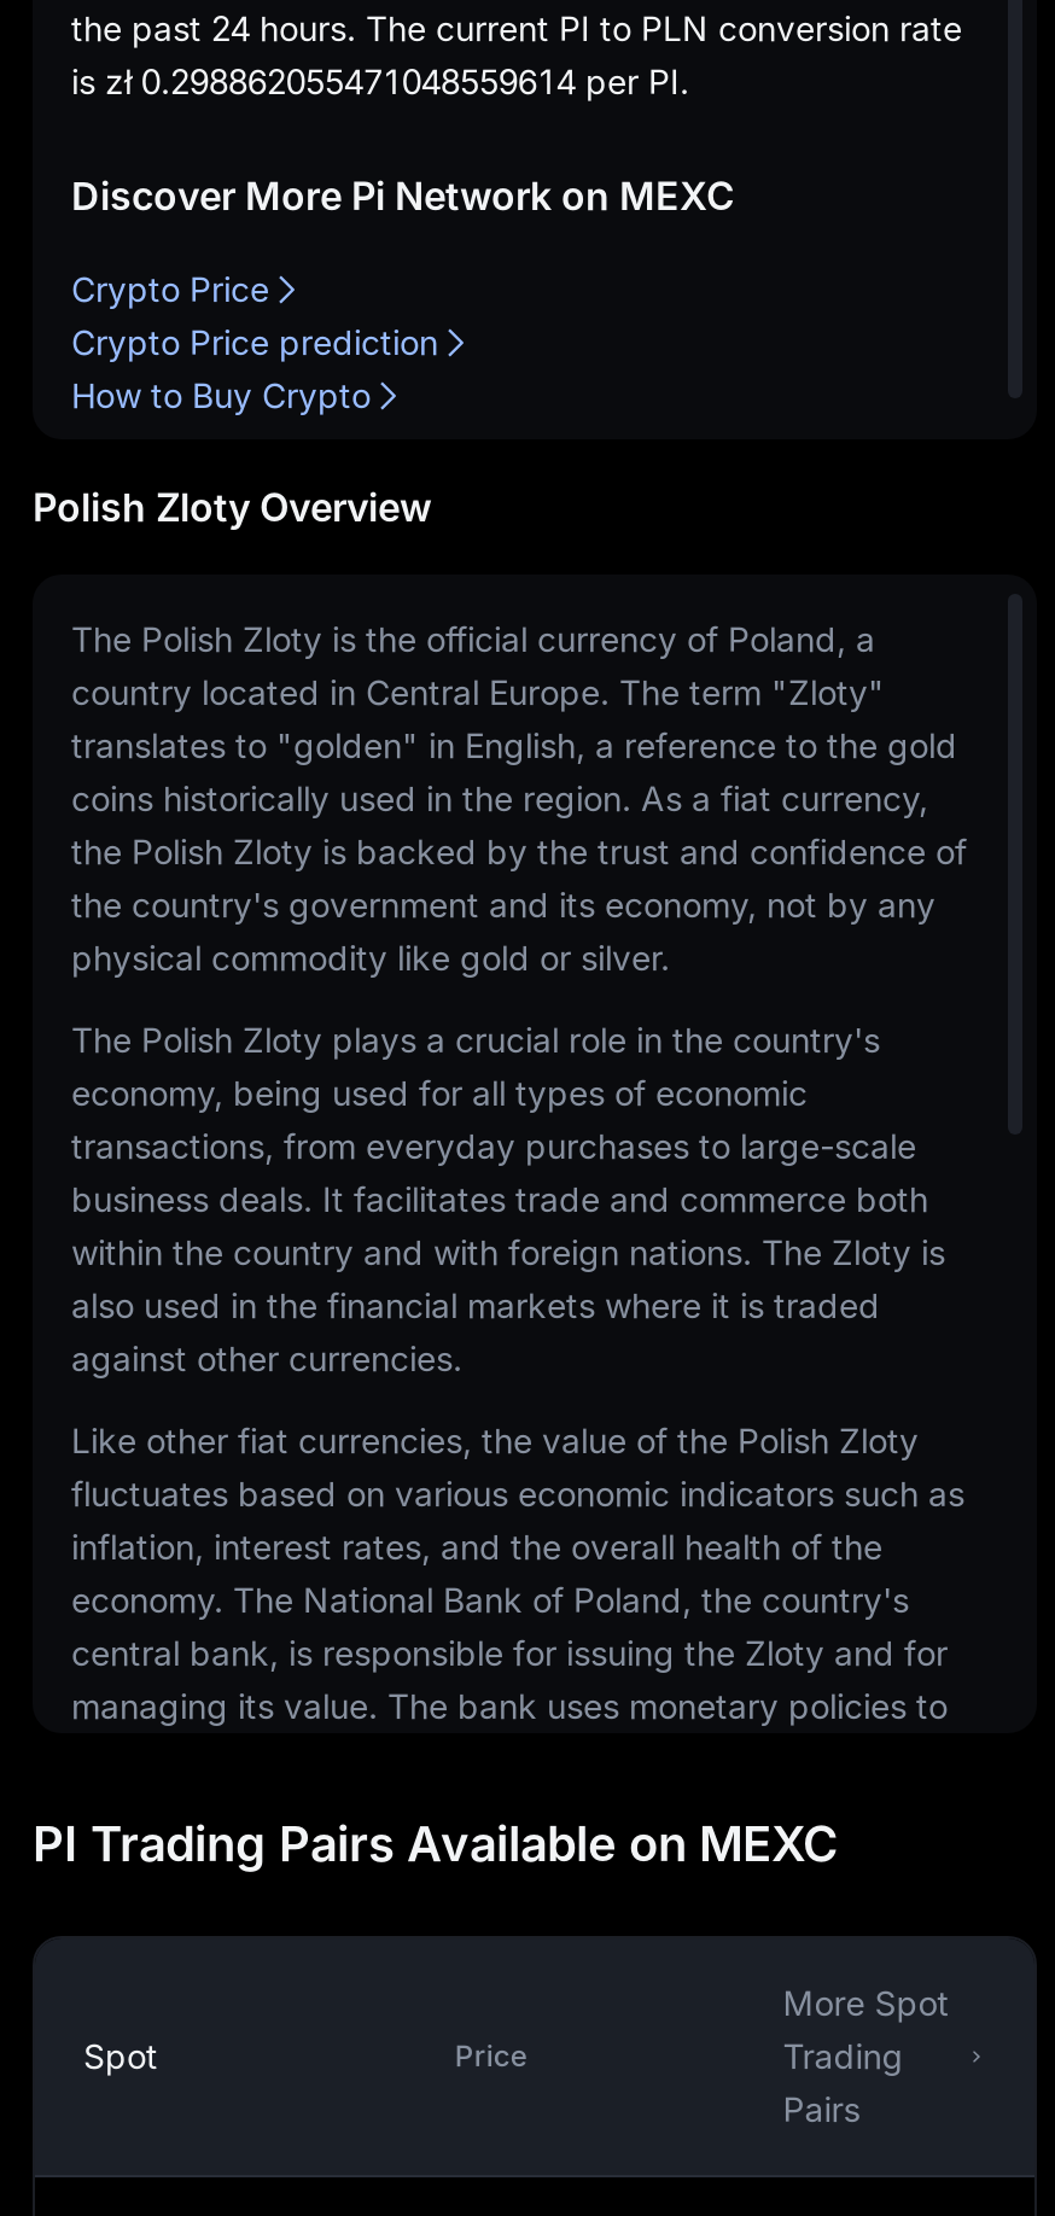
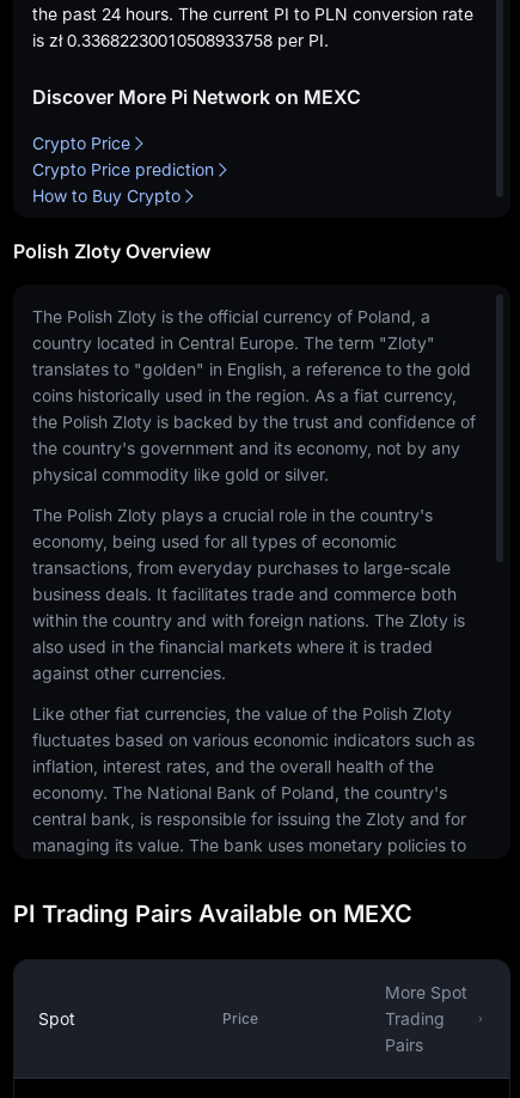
- is zł 0.298862055471048559614 per PI.
+ is zł 0.33682230010508933758 per PI.
